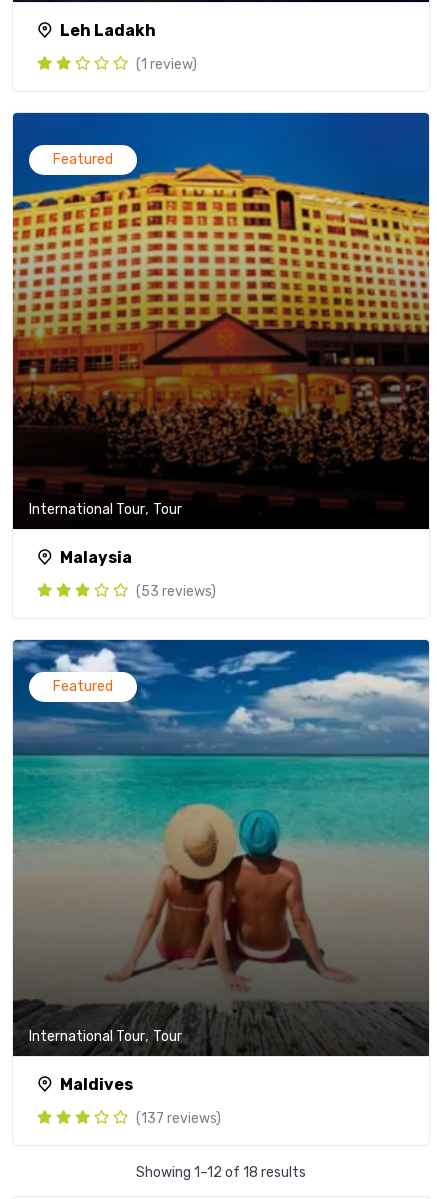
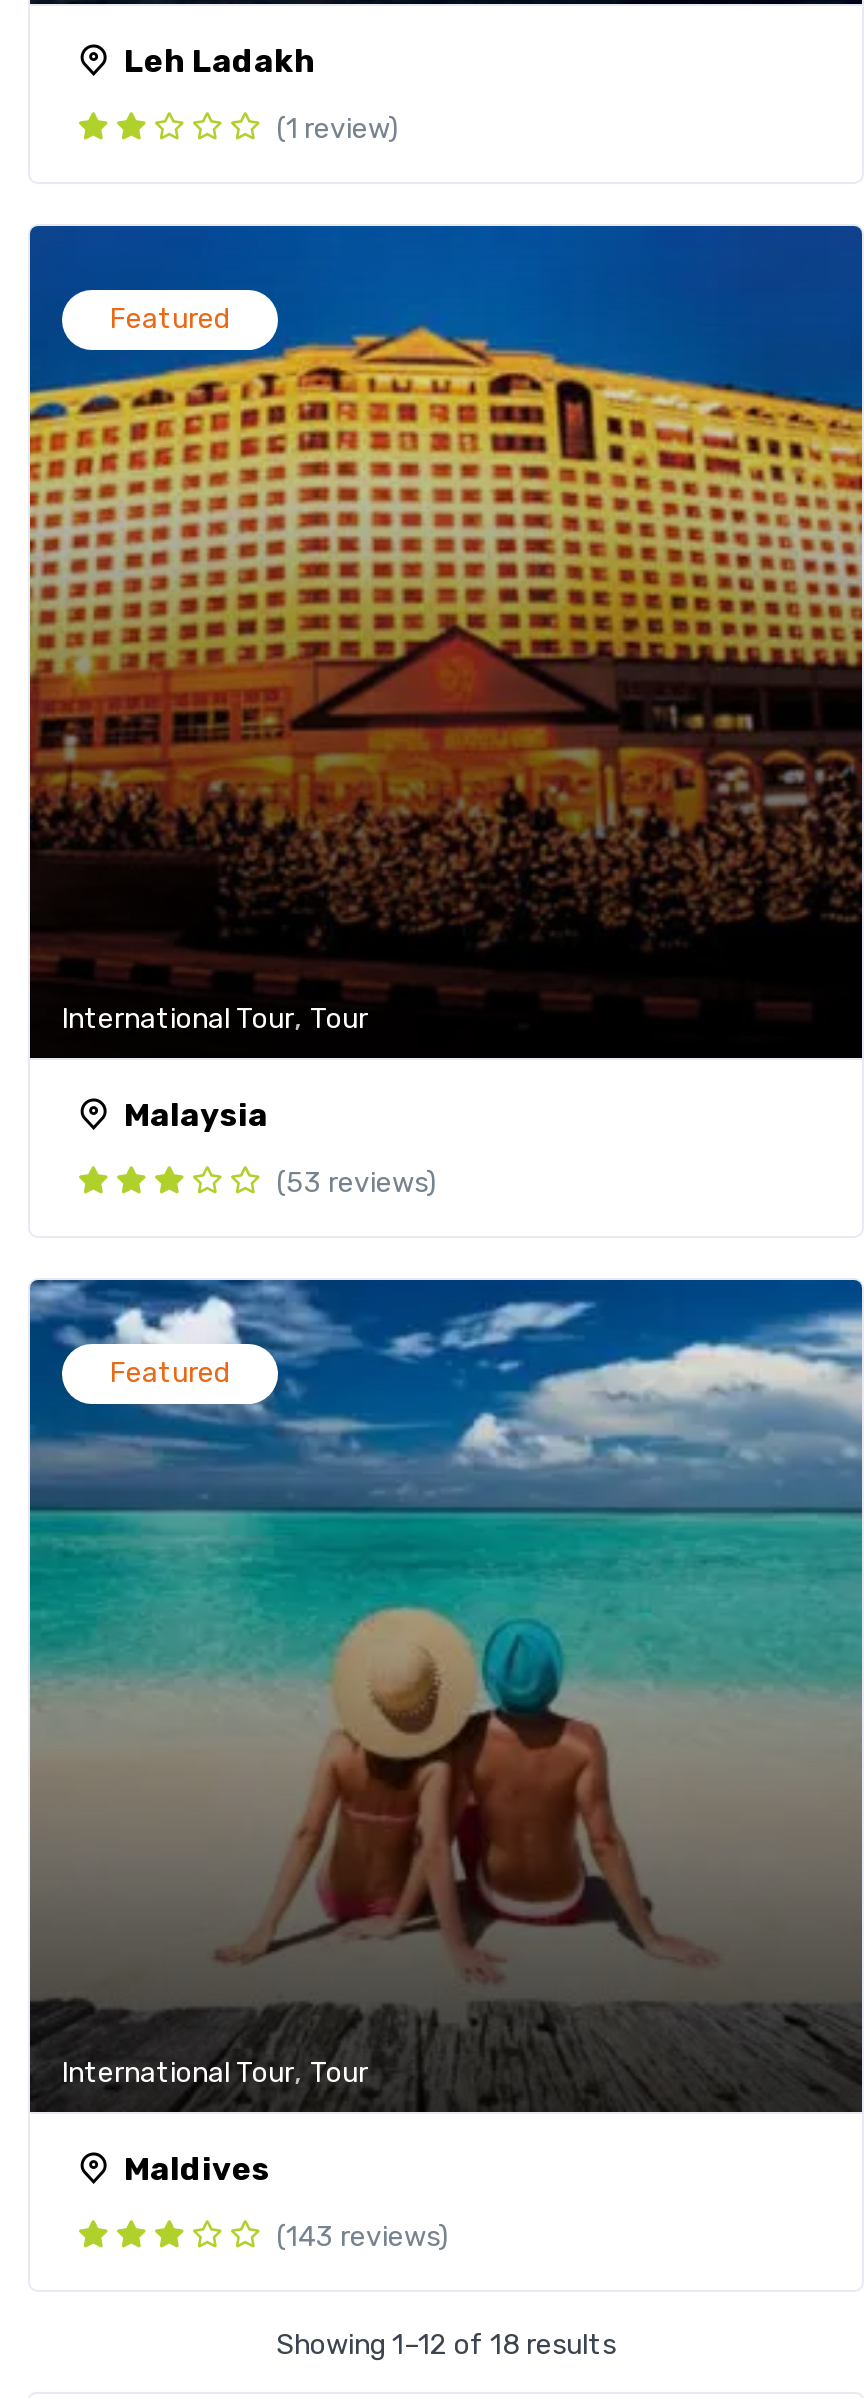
- (137 reviews)
+ (143 reviews)
